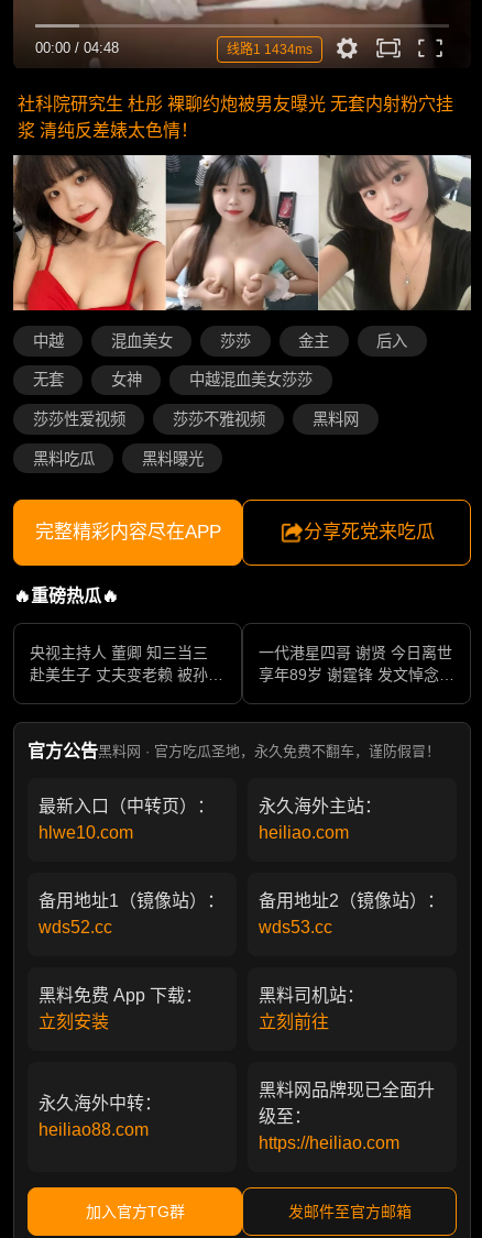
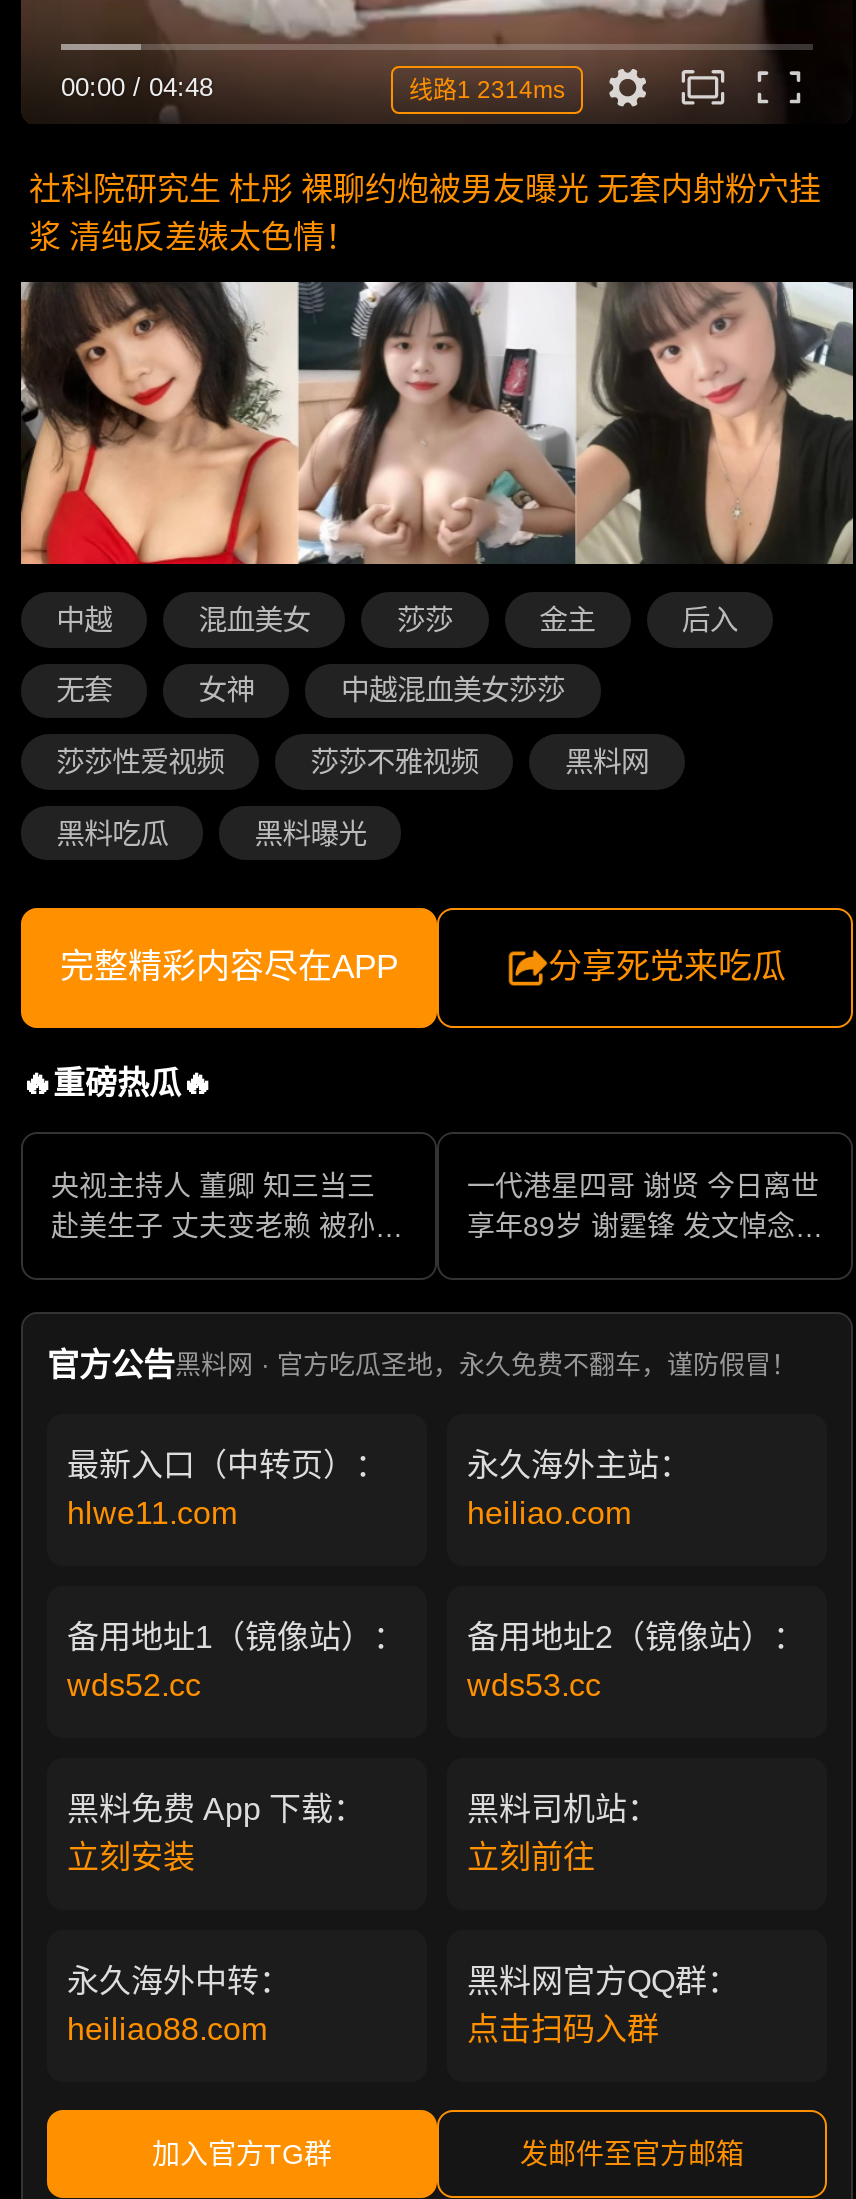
- 线路1 1434ms
+ 线路1 2314ms

- hlwe10.com
+ hlwe11.com

- 黑料网品牌现已全面升
- 级至：
- https://heiliao.com
+ 黑料网官方QQ群：
+ 点击扫码入群
